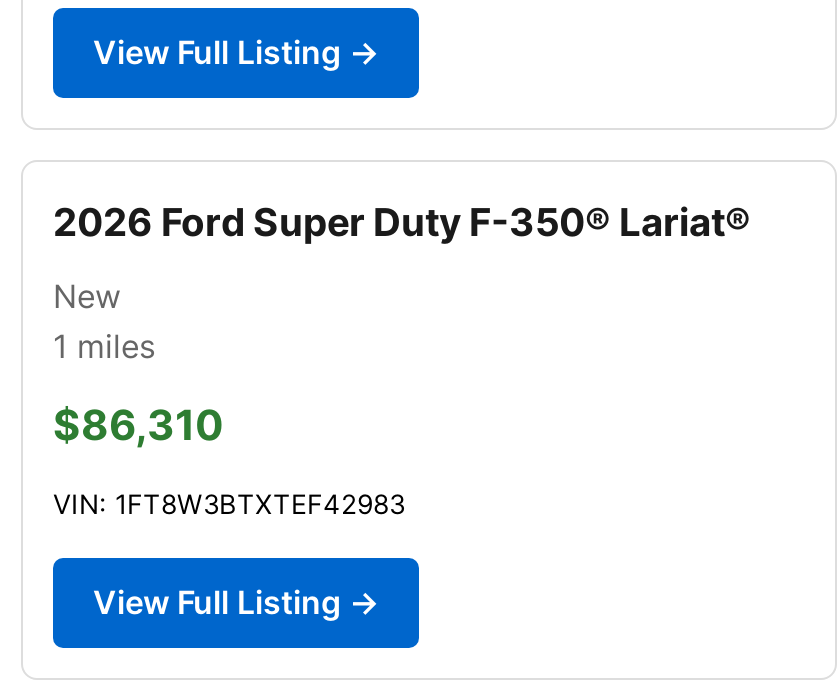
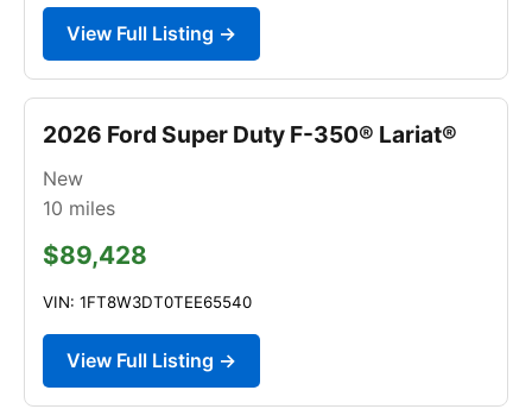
- 1 miles
+ 10 miles

- $86,310
+ $89,428

- VIN: 1FT8W3BTXTEF42983
+ VIN: 1FT8W3DT0TEE65540
